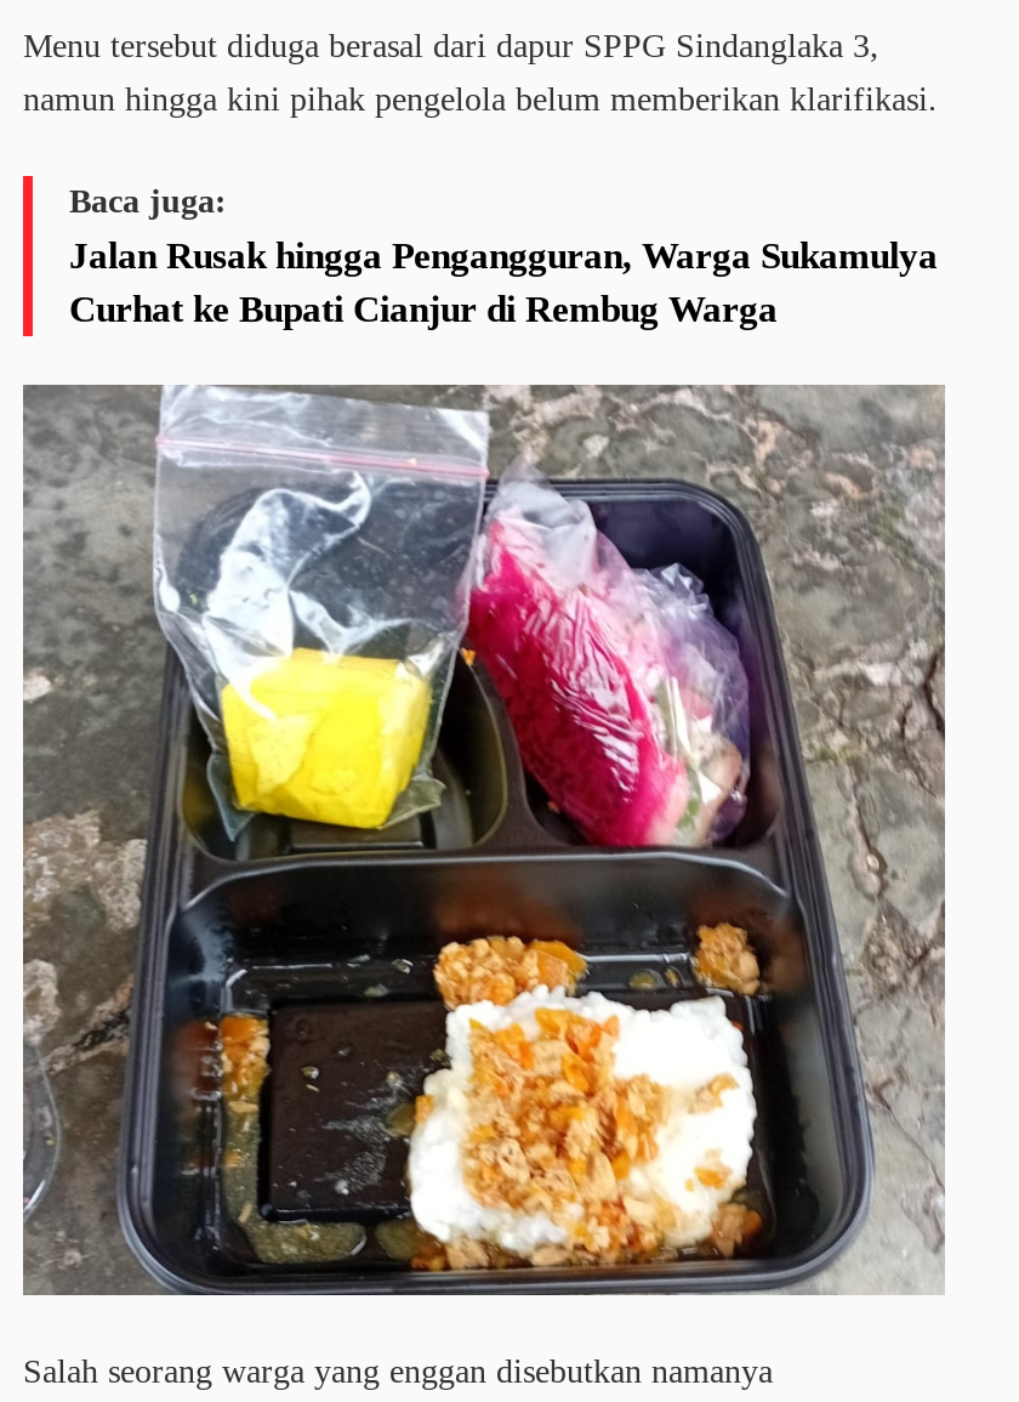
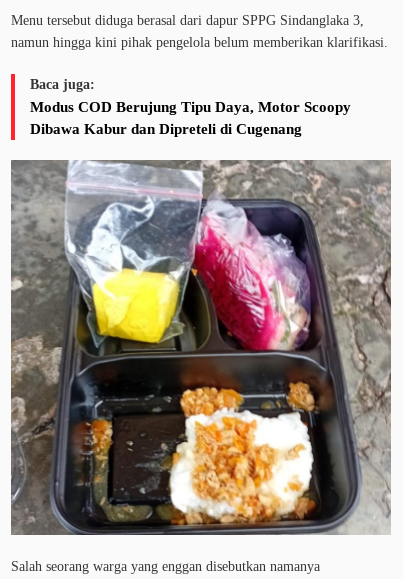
- Jalan Rusak hingga Pengangguran, Warga Sukamulya
- Curhat ke Bupati Cianjur di Rembug Warga
+ Modus COD Berujung Tipu Daya, Motor Scoopy
+ Dibawa Kabur dan Dipreteli di Cugenang
